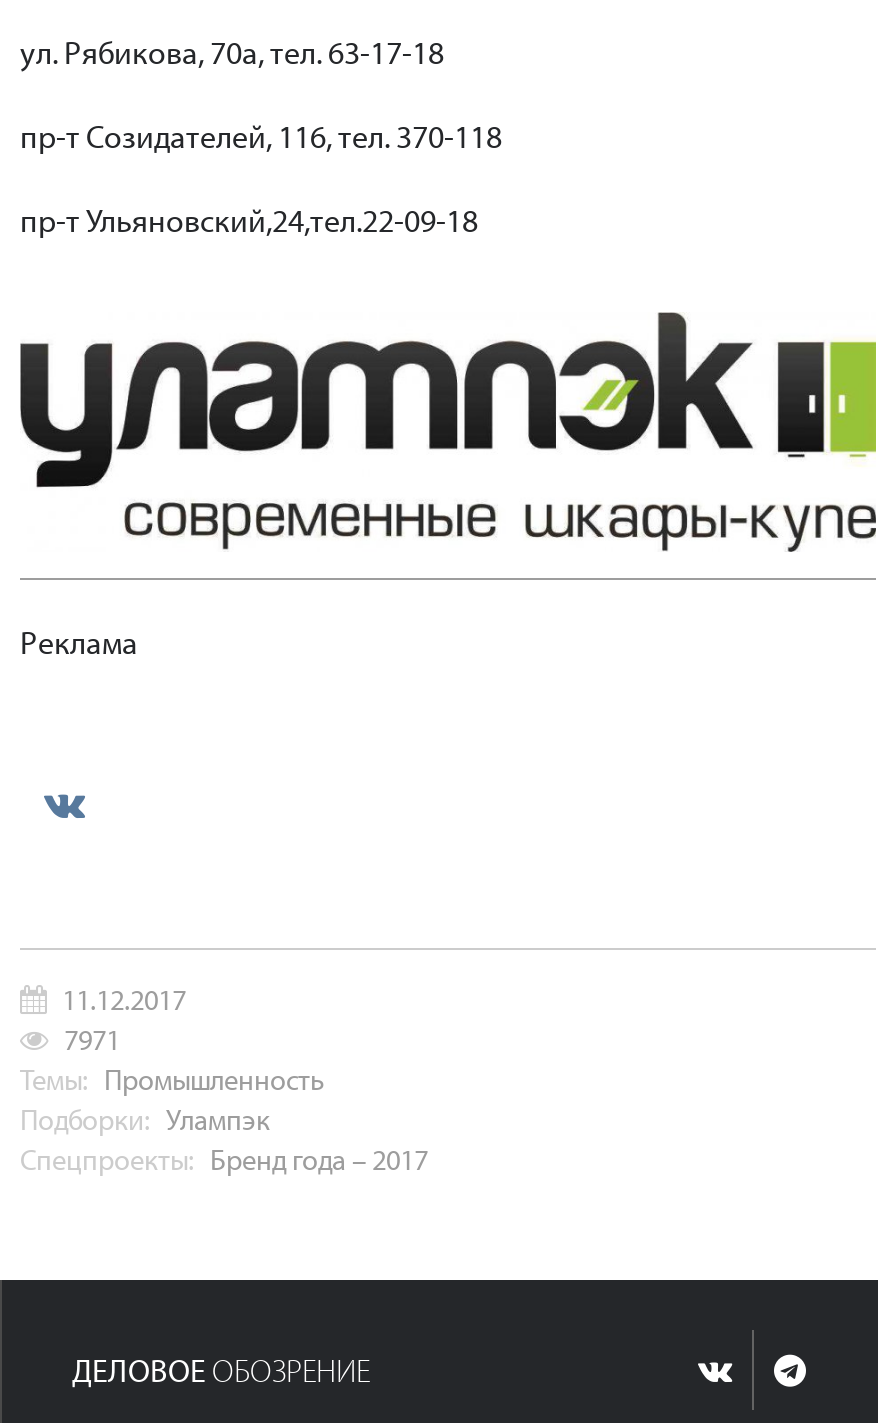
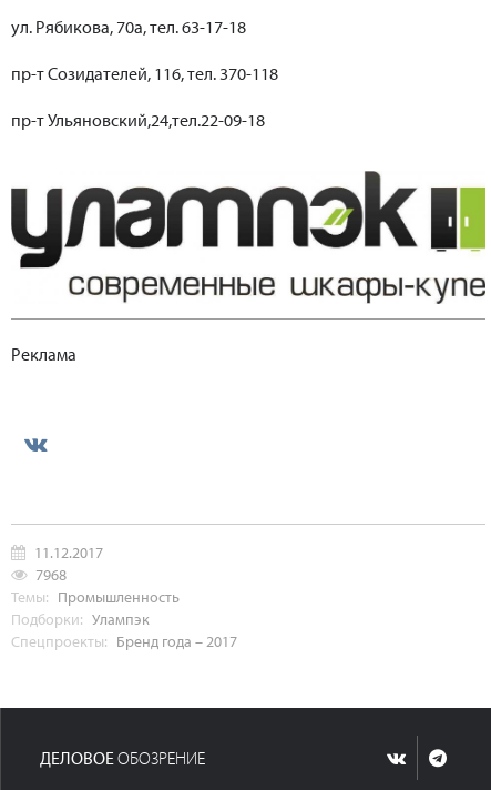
- 7971
+ 7968
